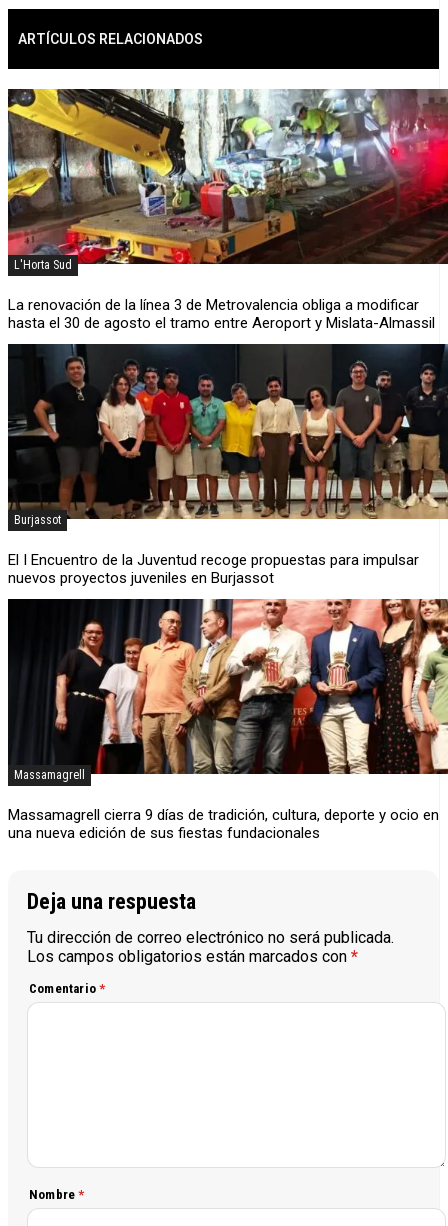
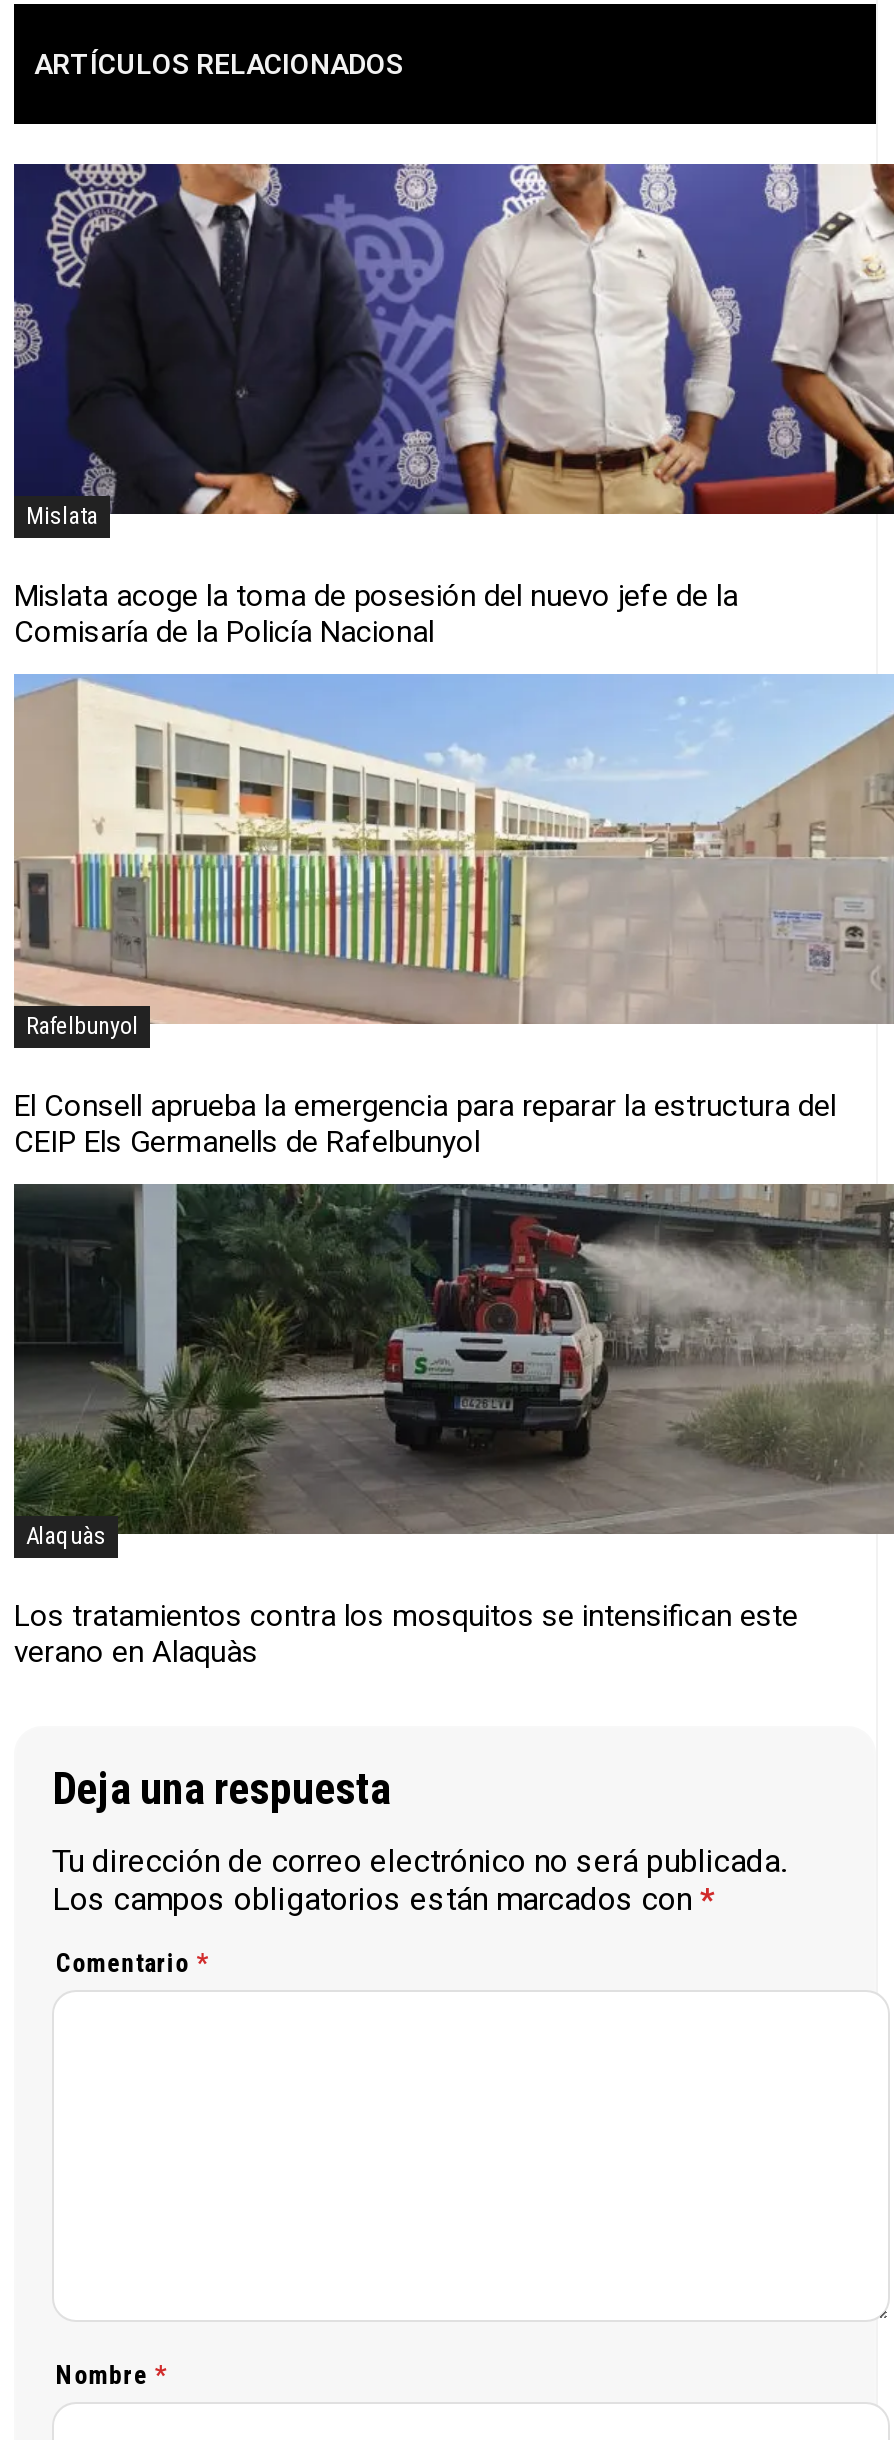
- [image]
- L'Horta Sud
+ [image]
+ Mislata

- La renovación de la línea 3 de Metrovalencia obliga a modificar
- hasta el 30 de agosto el tramo entre Aeroport y Mislata-Almassil
+ Mislata acoge la toma de posesión del nuevo jefe de la
+ Comisaría de la Policía Nacional

- [image]
- Burjassot
+ [image]
+ Rafelbunyol

- El I Encuentro de la Juventud recoge propuestas para impulsar
- nuevos proyectos juveniles en Burjassot
+ El Consell aprueba la emergencia para reparar la estructura del
+ CEIP Els Germanells de Rafelbunyol

- [image]
- Massamagrell
+ [image]
+ Alaquàs

- Massamagrell cierra 9 días de tradición, cultura, deporte y ocio en
- una nueva edición de sus fiestas fundacionales
+ Los tratamientos contra los mosquitos se intensifican este
+ verano en Alaquàs
